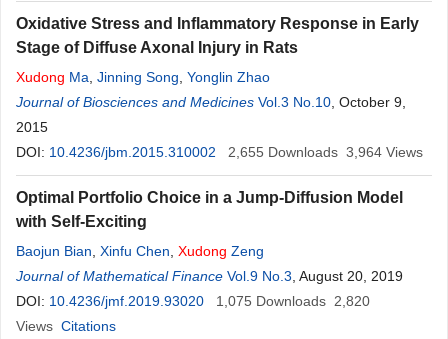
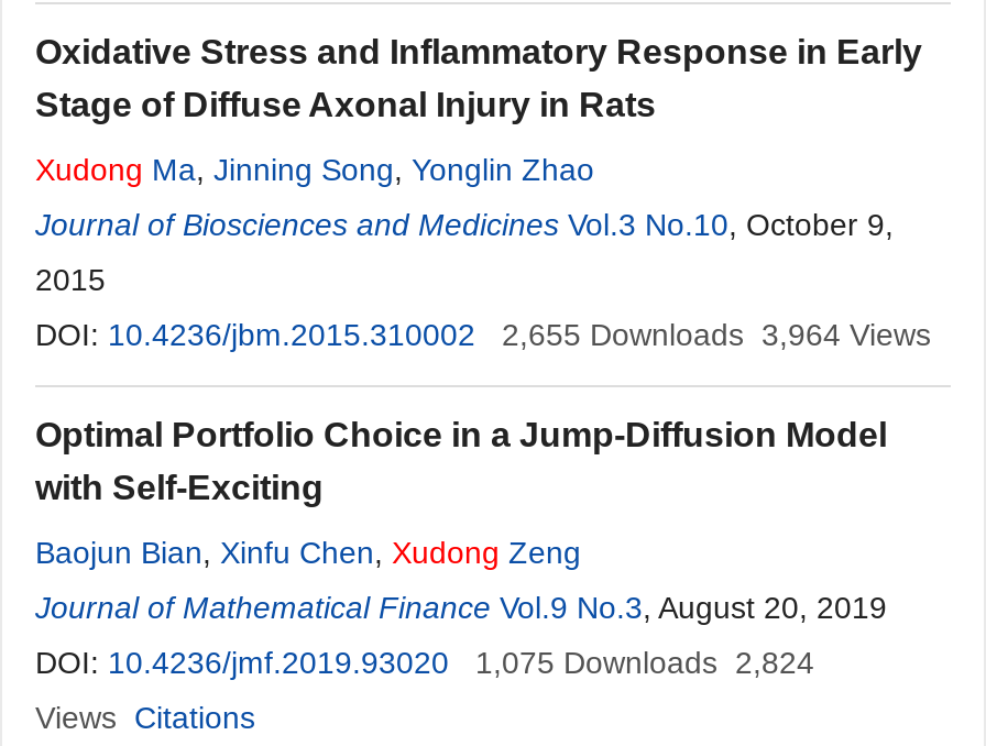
- DOI: 10.4236/jmf.2019.93020 1,075 Downloads 2,820
+ DOI: 10.4236/jmf.2019.93020 1,075 Downloads 2,824
